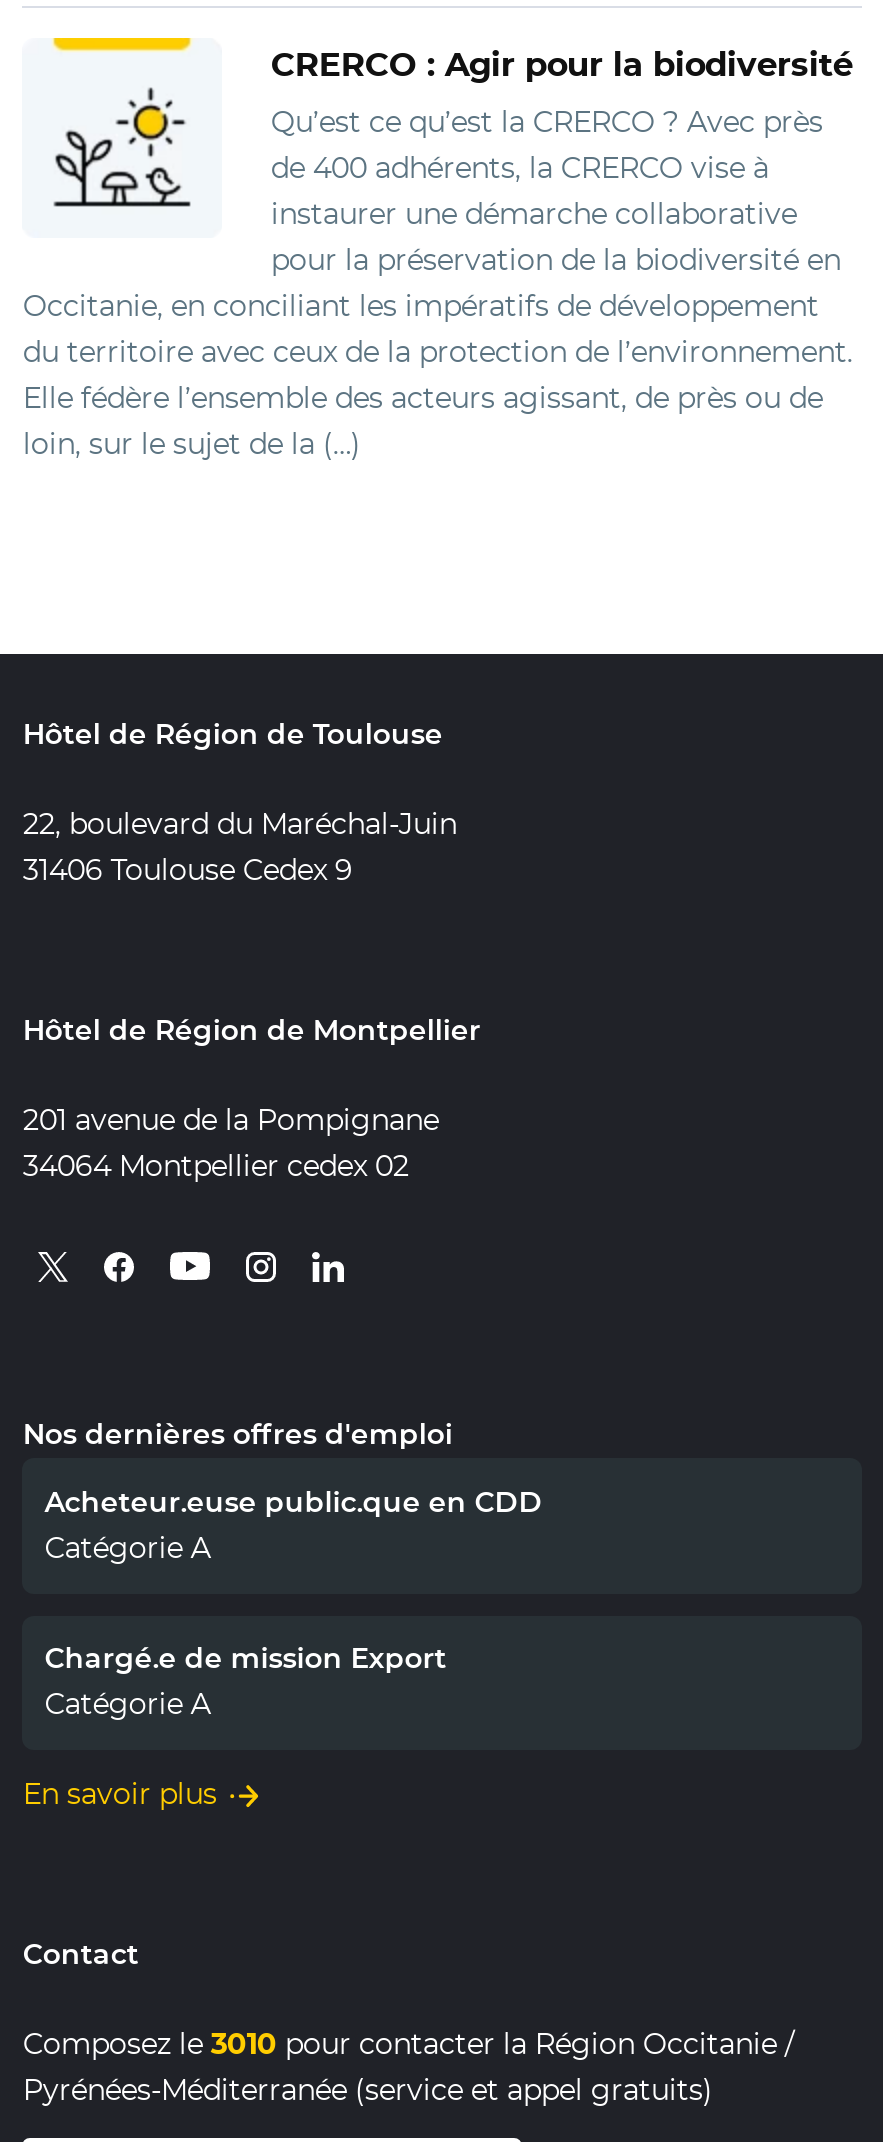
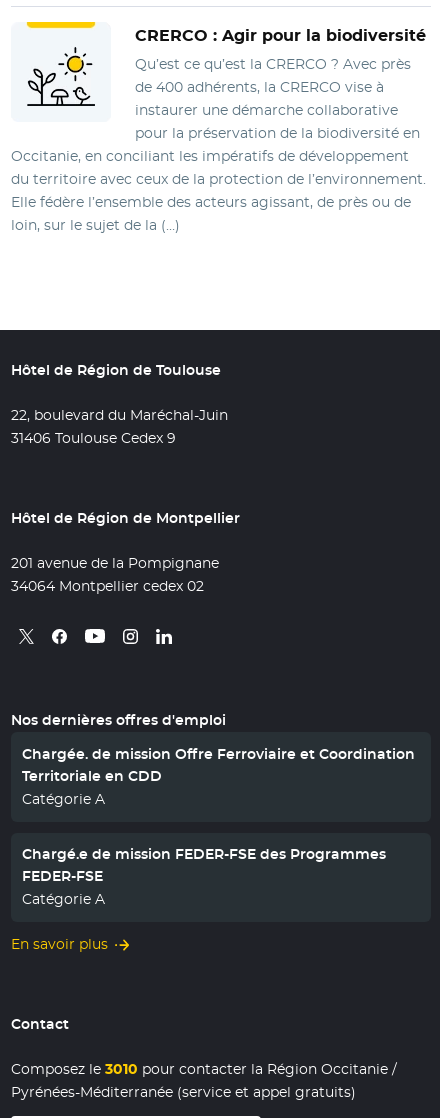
- Acheteur.euse public.que en CDD
+ Chargée. de mission Offre Ferroviaire et Coordination
+ Territoriale en CDD

- Chargé.e de mission Export
+ Chargé.e de mission FEDER-FSE des Programmes
+ FEDER-FSE
